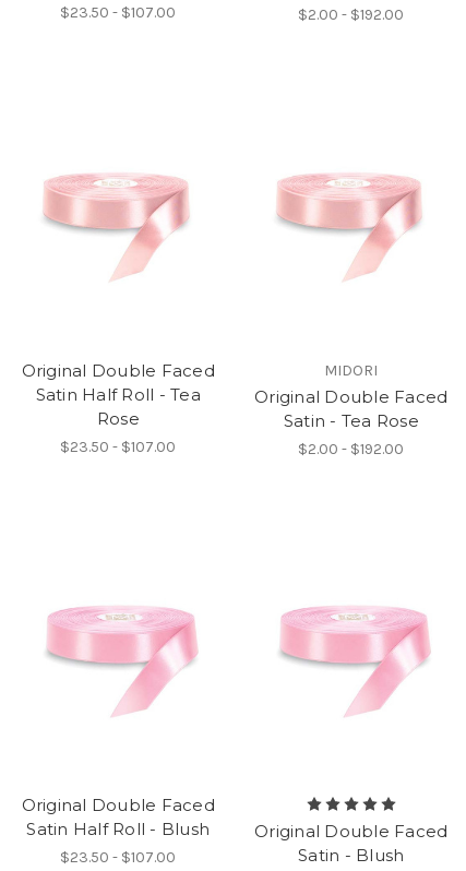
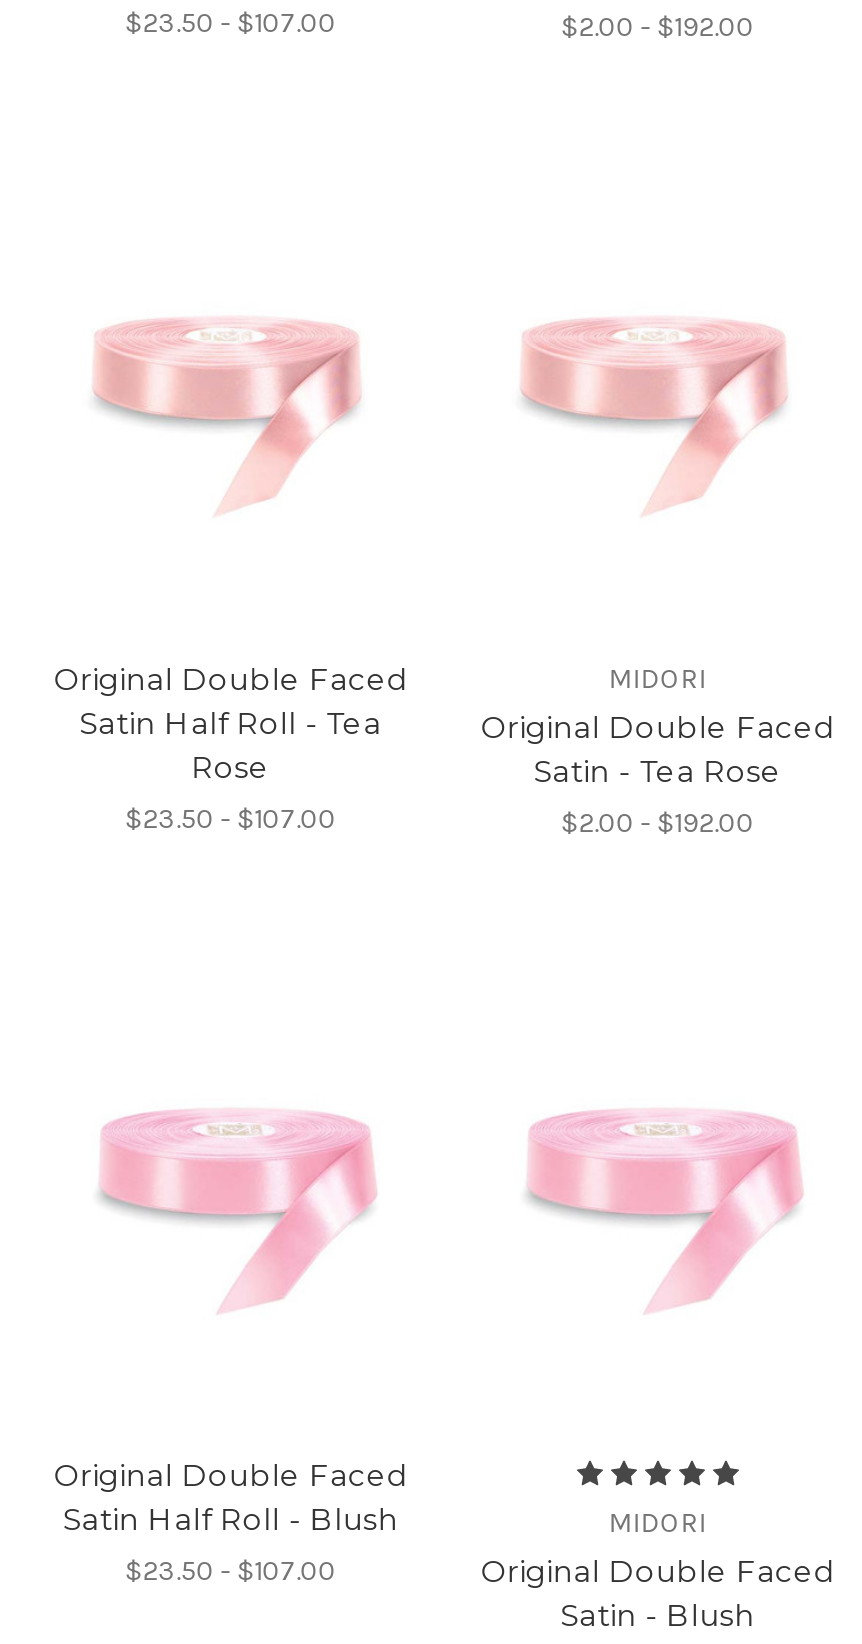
+ MIDORI
